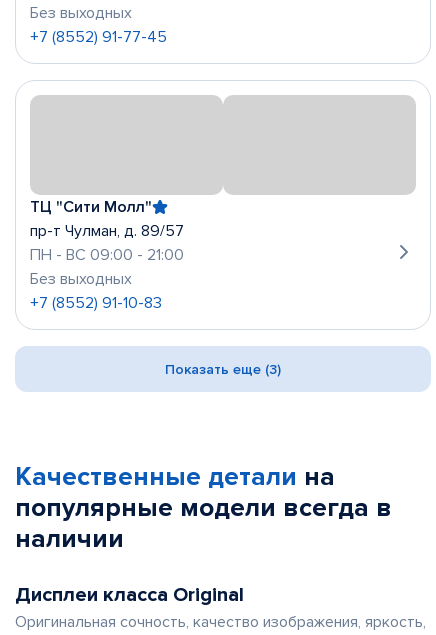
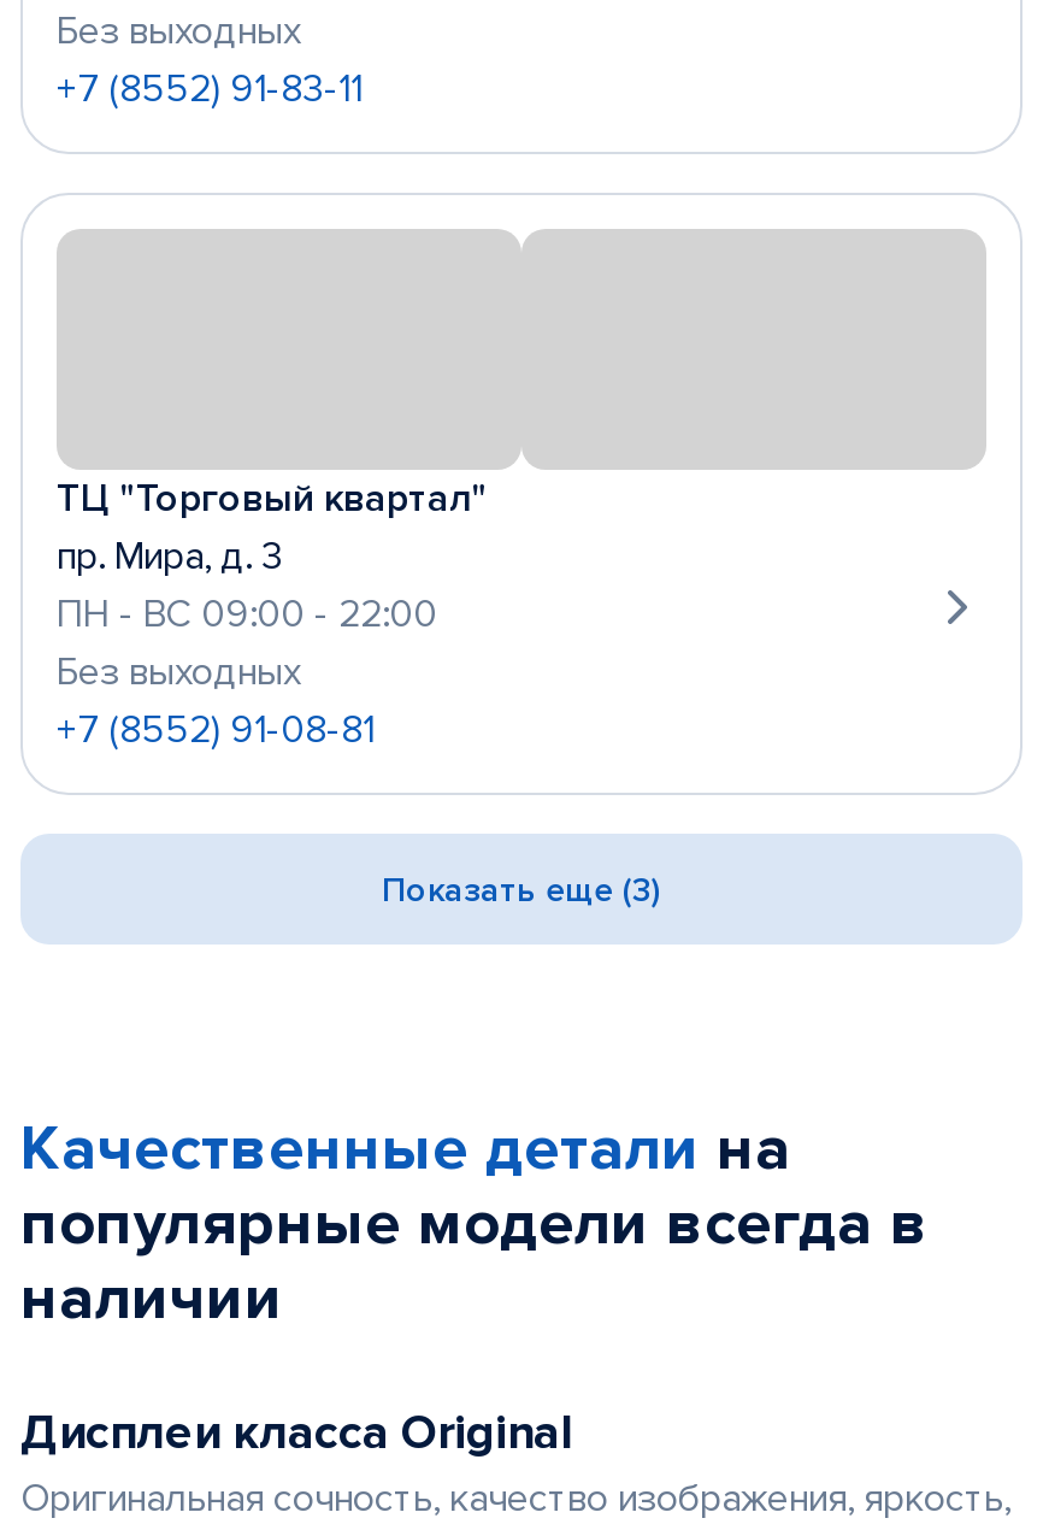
- +7 (8552) 91-77-45
+ +7 (8552) 91-83-11

- ТЦ "Сити Молл"
+ ТЦ "Торговый квартал"

- пр-т Чулман, д. 89/57
+ пр. Мира, д. 3

- ПН - ВС 09:00 - 21:00
+ ПН - ВС 09:00 - 22:00

- +7 (8552) 91-10-83
+ +7 (8552) 91-08-81
